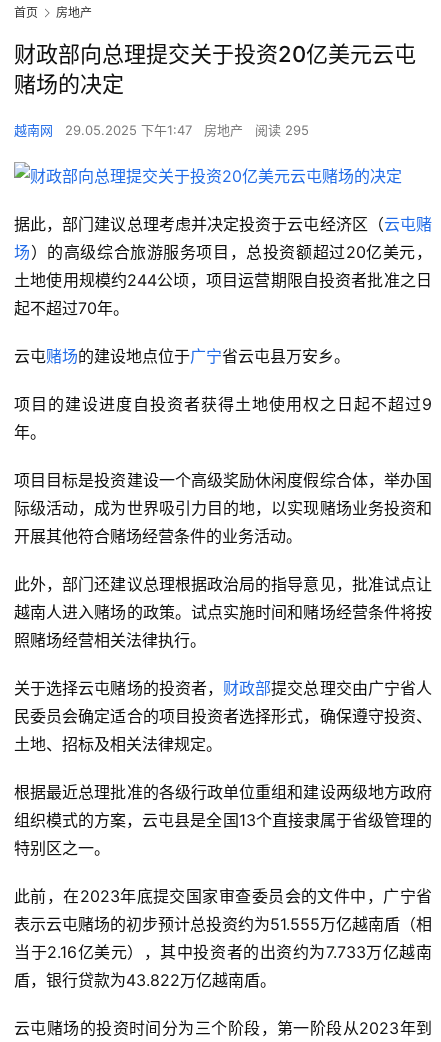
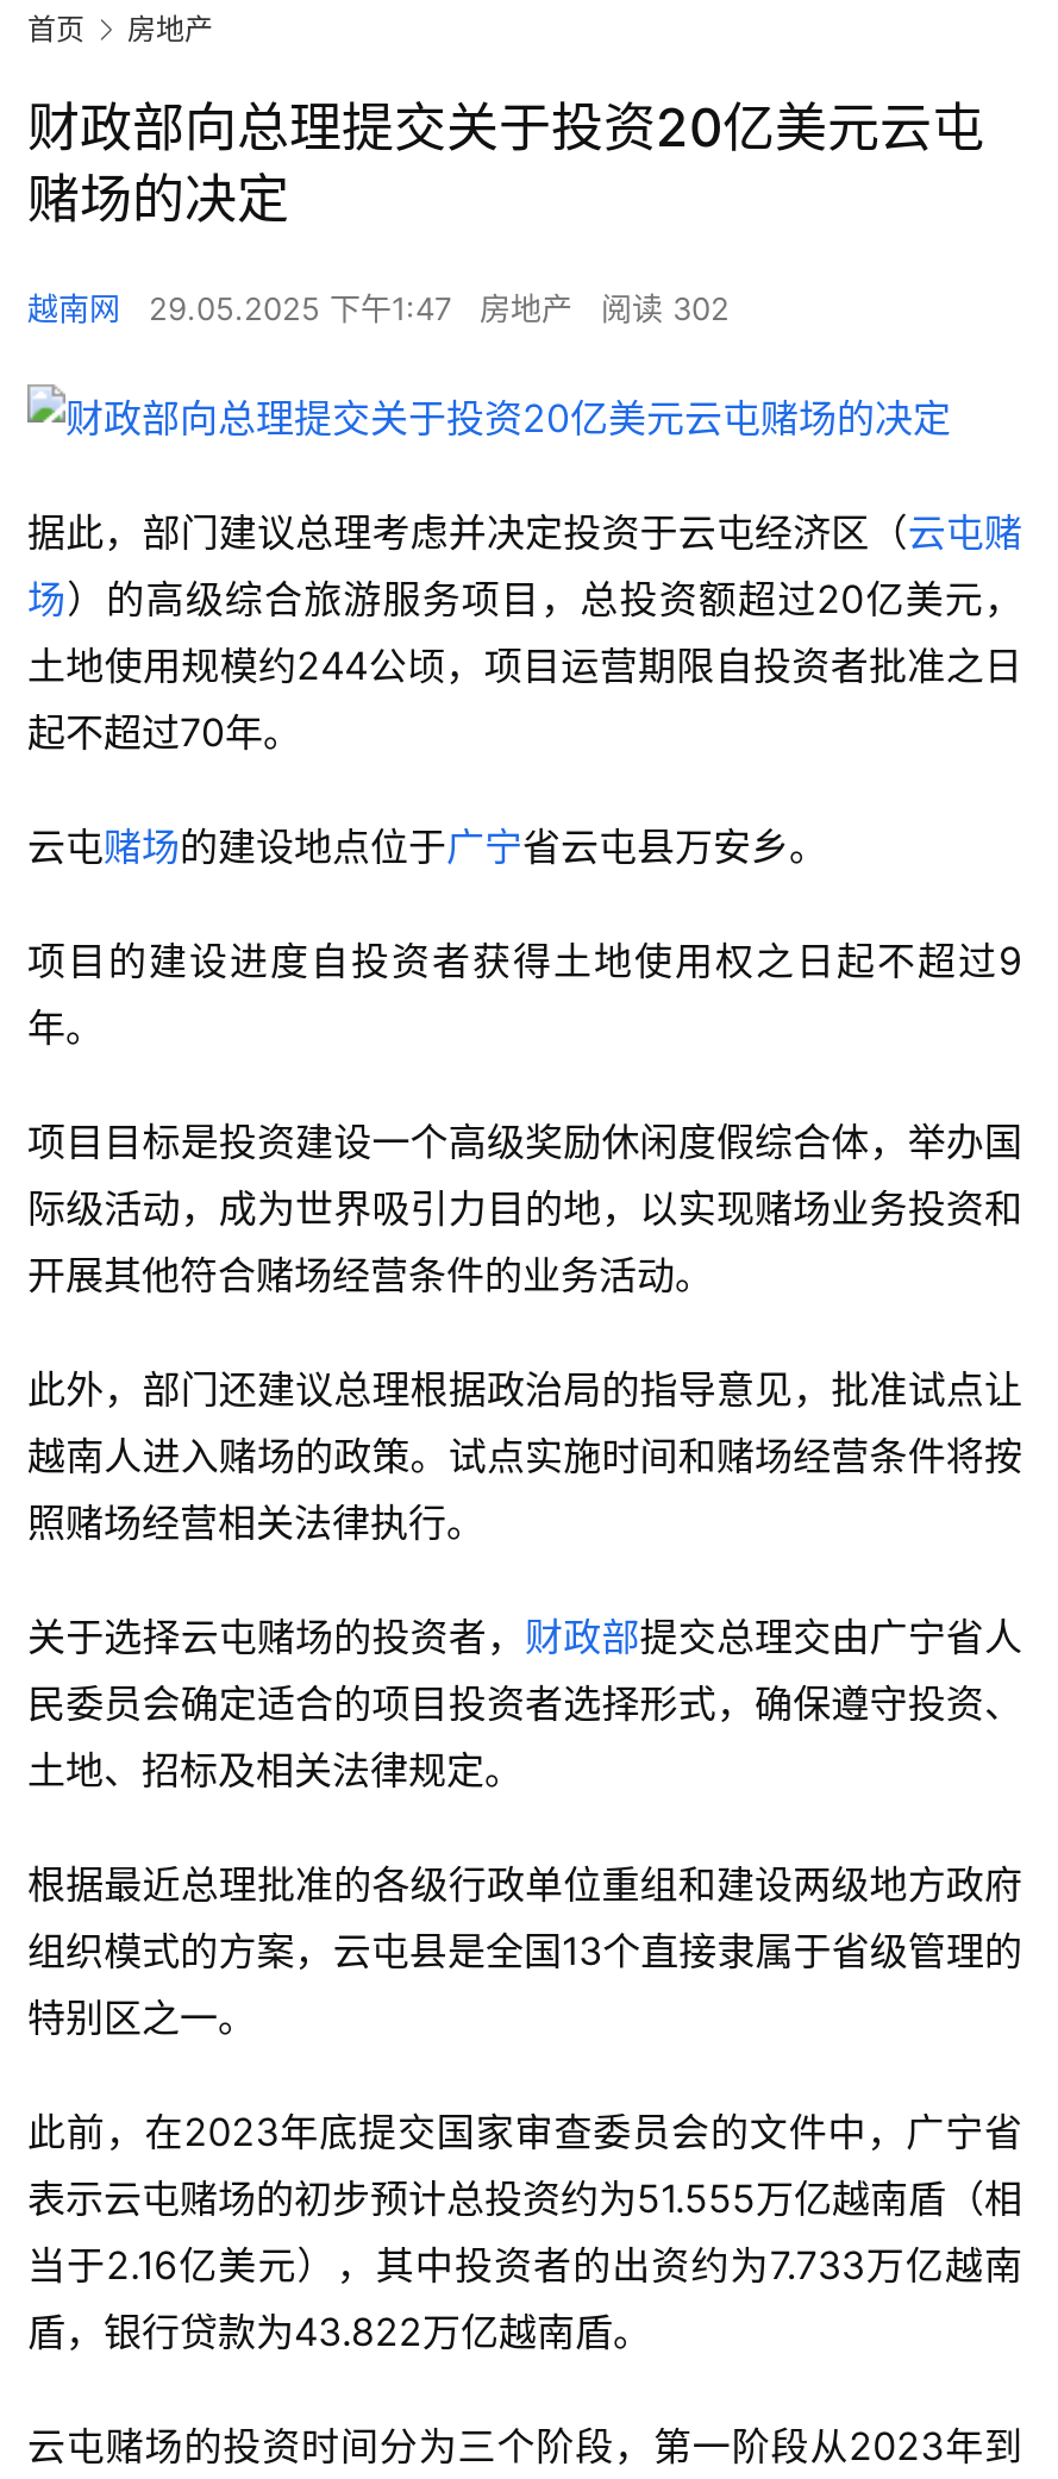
- 阅读 295
+ 阅读 302
